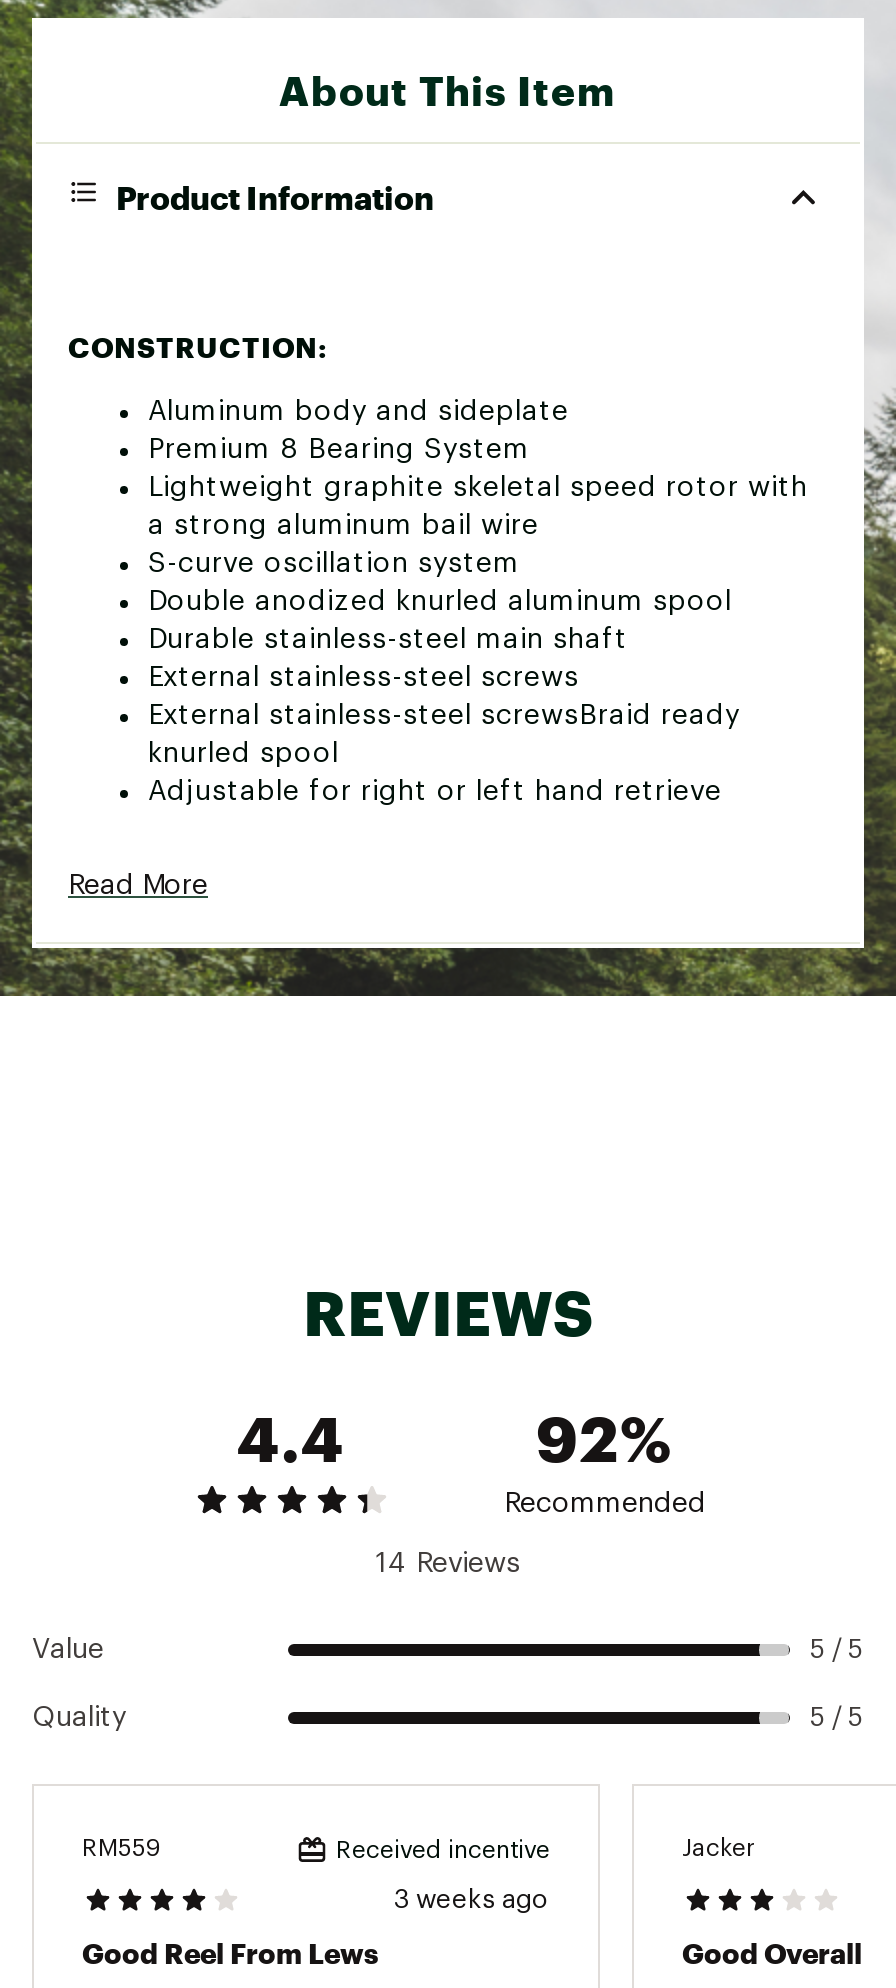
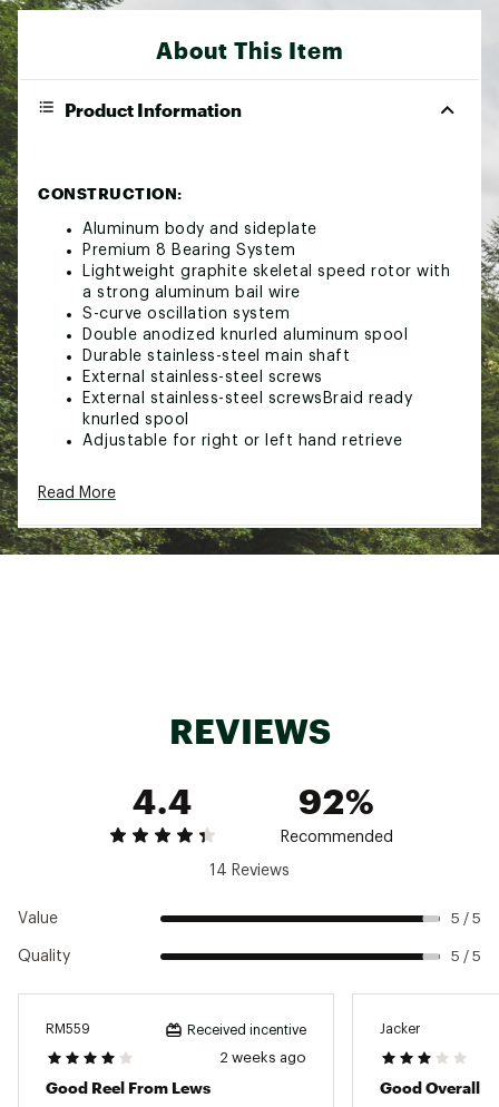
- 3 weeks ago
+ 2 weeks ago
